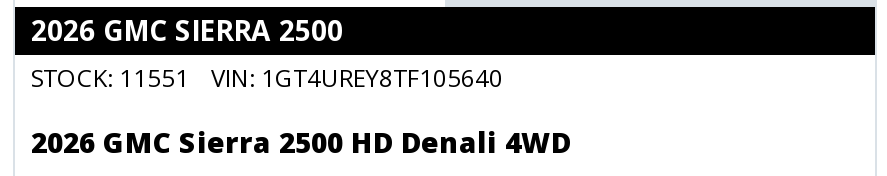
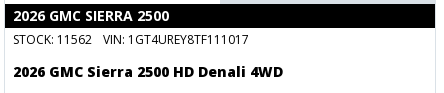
- STOCK: 11551
+ STOCK: 11562

- VIN: 1GT4UREY8TF105640
+ VIN: 1GT4UREY8TF111017
